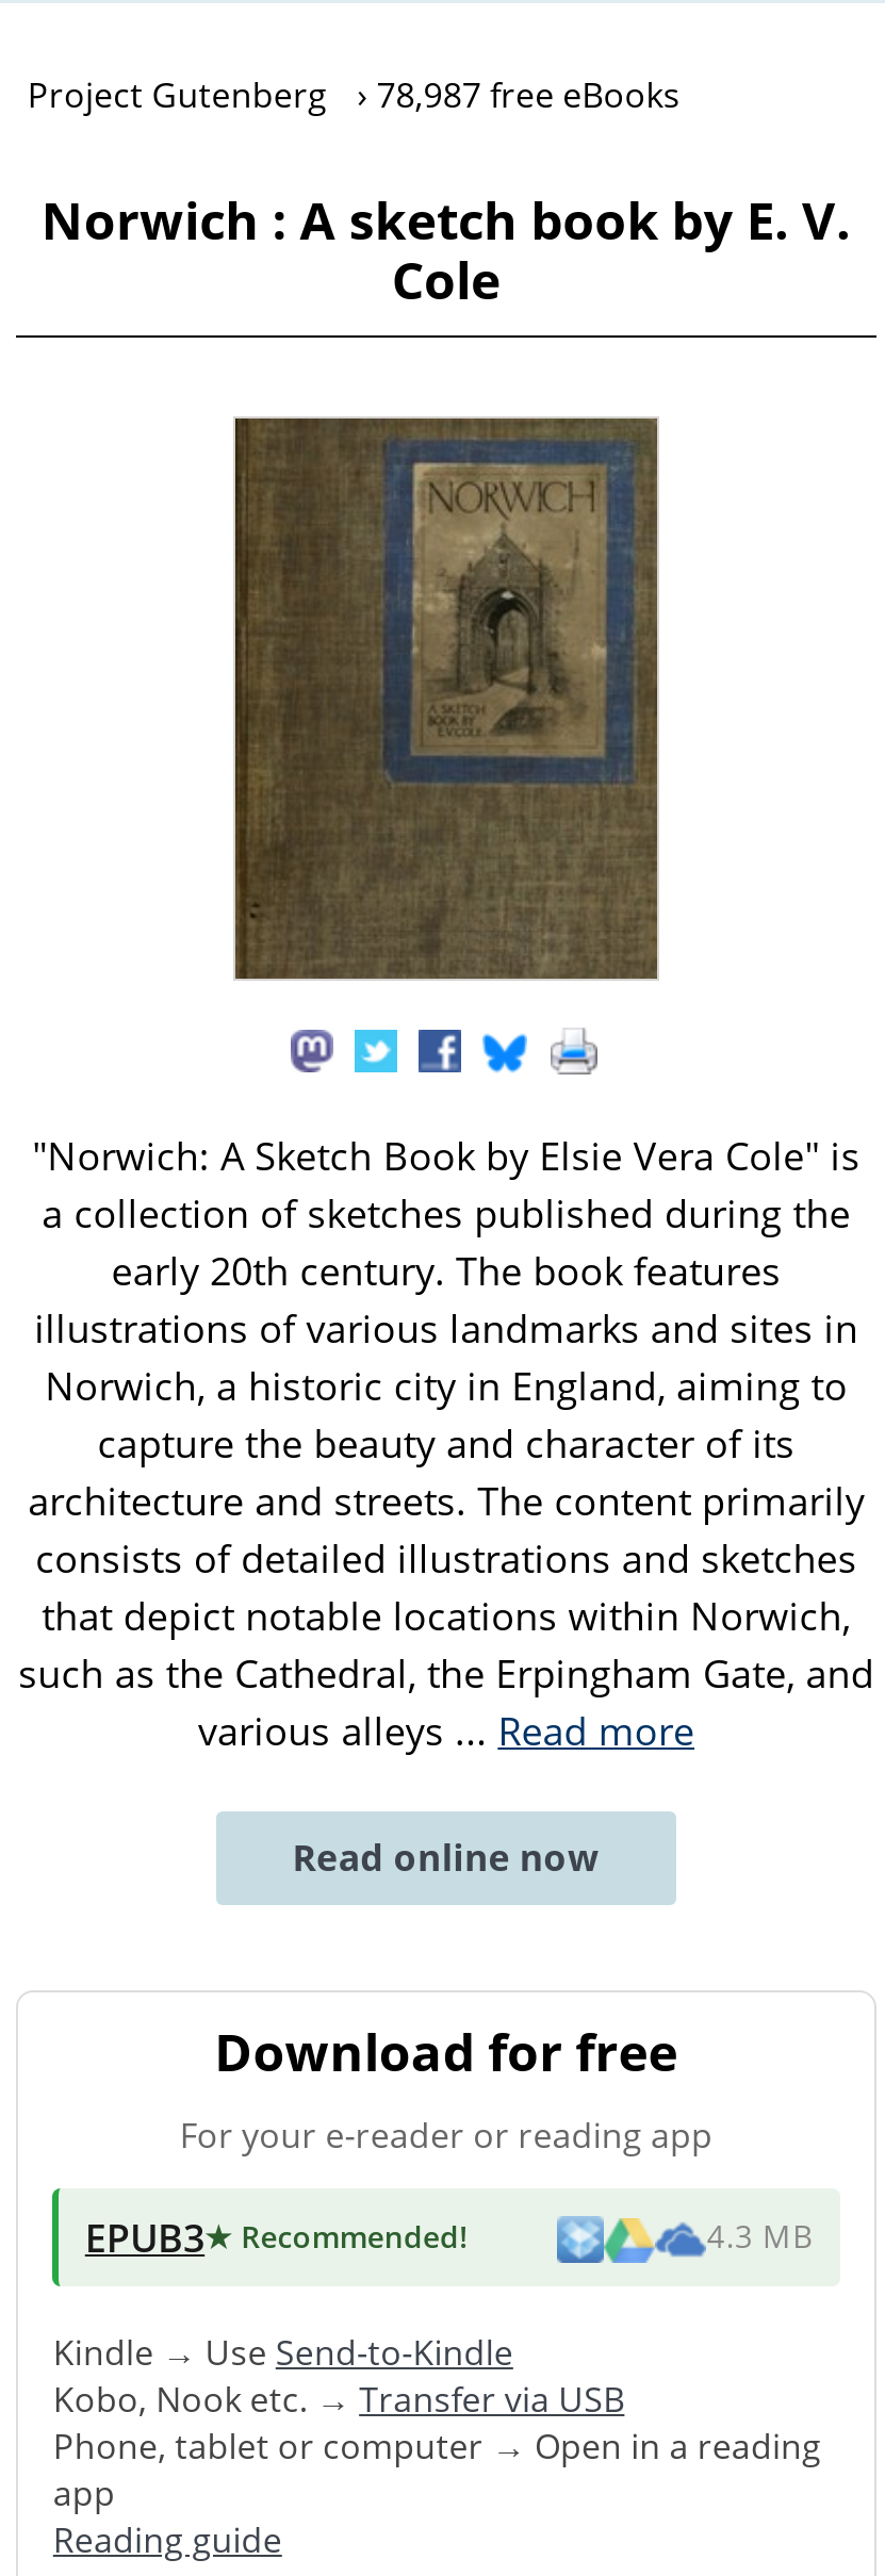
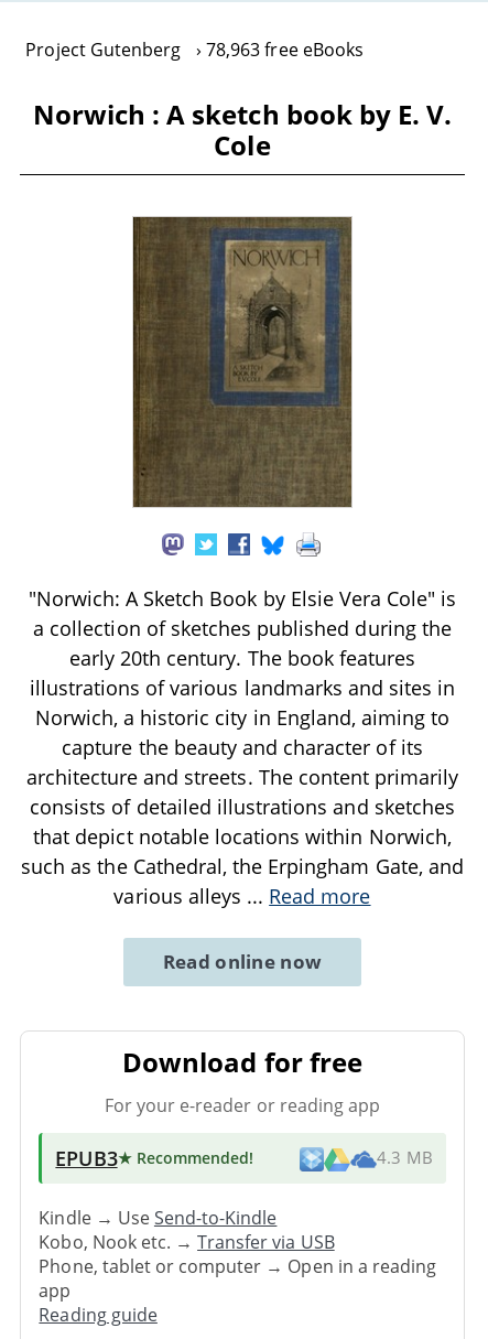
- Project Gutenberg 78,987 free eBooks
+ Project Gutenberg 78,963 free eBooks
